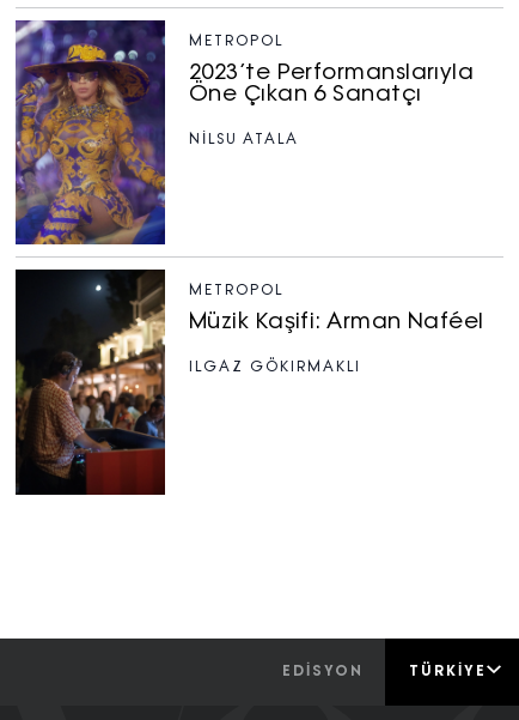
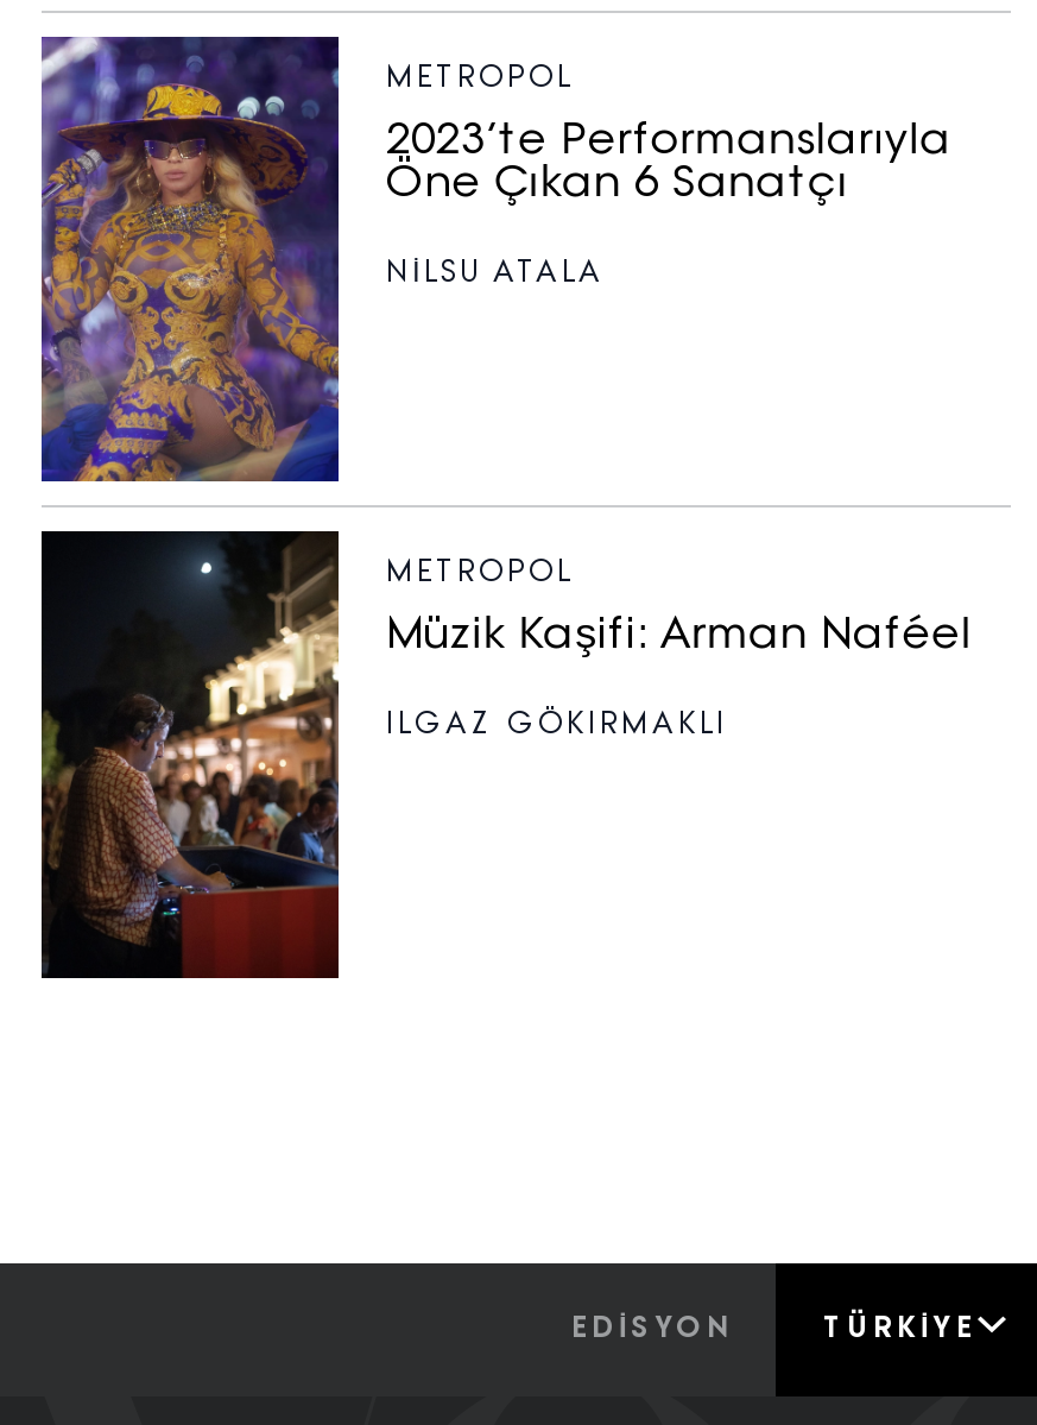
- NİLSU ATALA
+ NILSU ATALA
